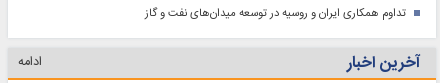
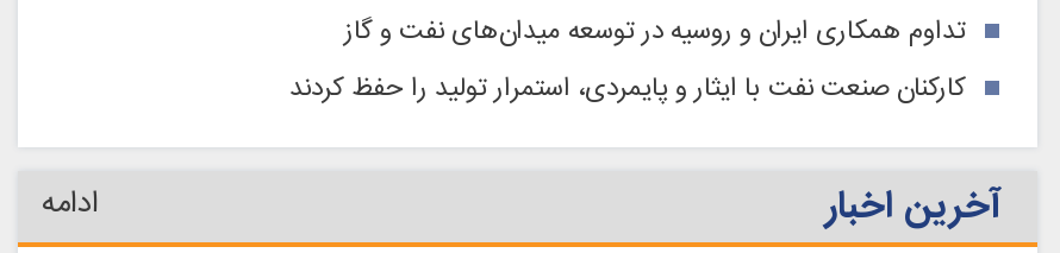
+ کارکنان صنعت نفت با ایثار و پایمردی، استمرار تولید را حفظ کردند
